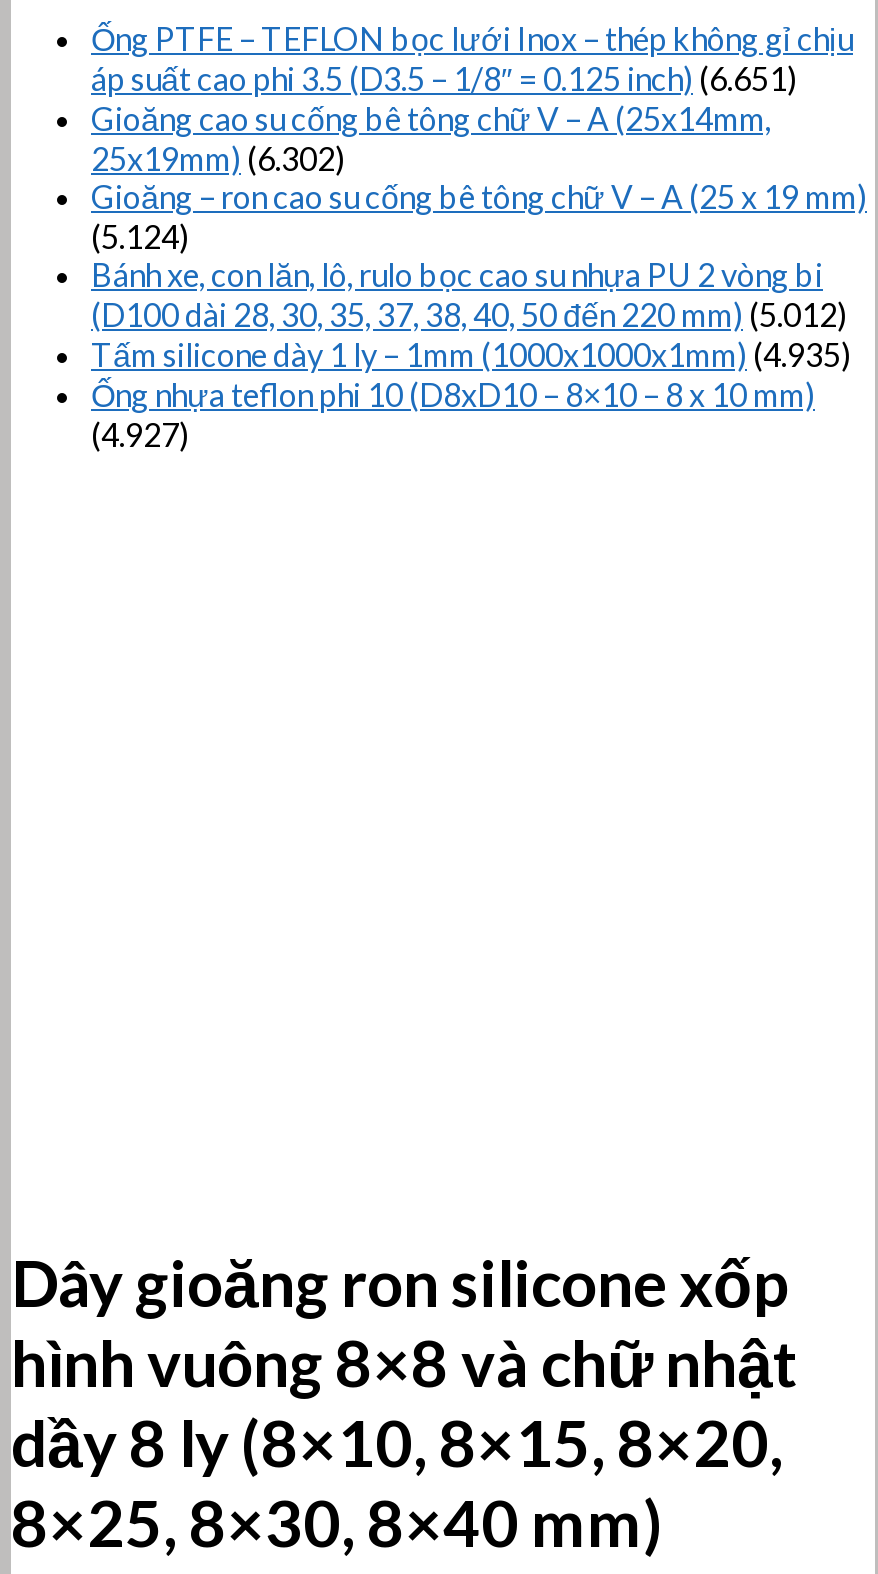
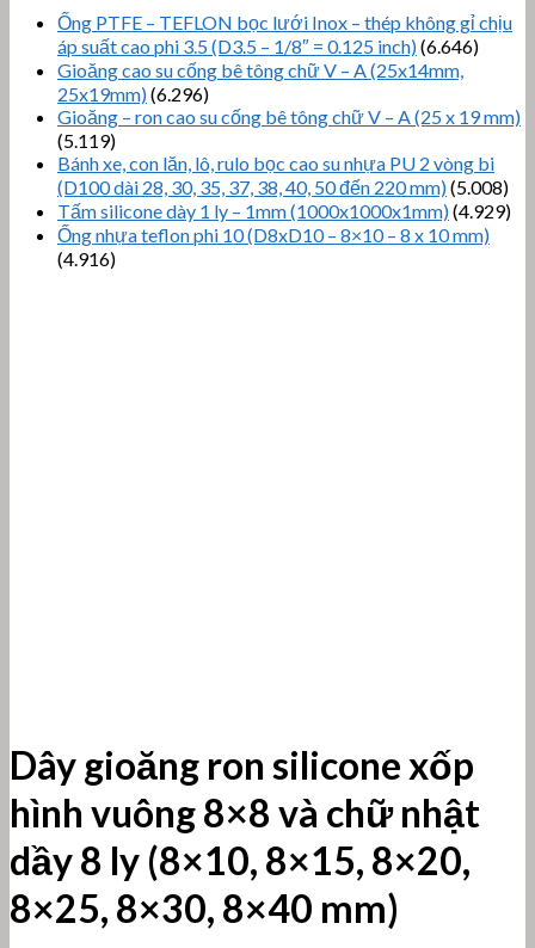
- áp suất cao phi 3.5 (D3.5 – 1/8″ = 0.125 inch) (6.651)
+ áp suất cao phi 3.5 (D3.5 – 1/8″ = 0.125 inch) (6.646)

- 25x19mm) (6.302)
+ 25x19mm) (6.296)

- (5.124)
+ (5.119)

- (D100 dài 28, 30, 35, 37, 38, 40, 50 đến 220 mm) (5.012)
+ (D100 dài 28, 30, 35, 37, 38, 40, 50 đến 220 mm) (5.008)

- Tấm silicone dày 1 ly – 1mm (1000x1000x1mm) (4.935)
+ Tấm silicone dày 1 ly – 1mm (1000x1000x1mm) (4.929)

- (4.927)
+ (4.916)
